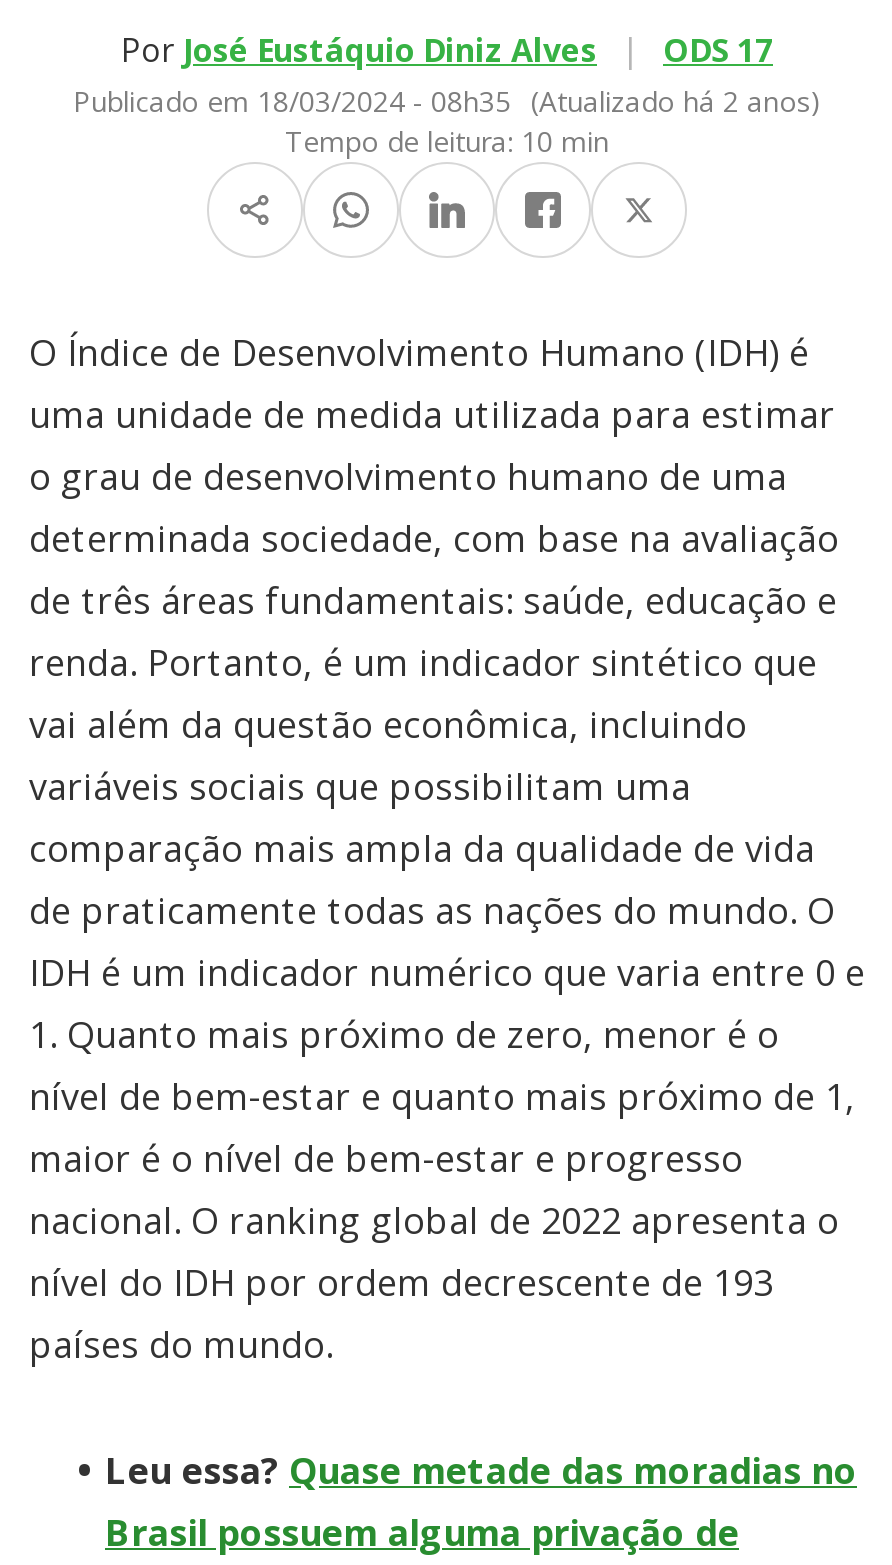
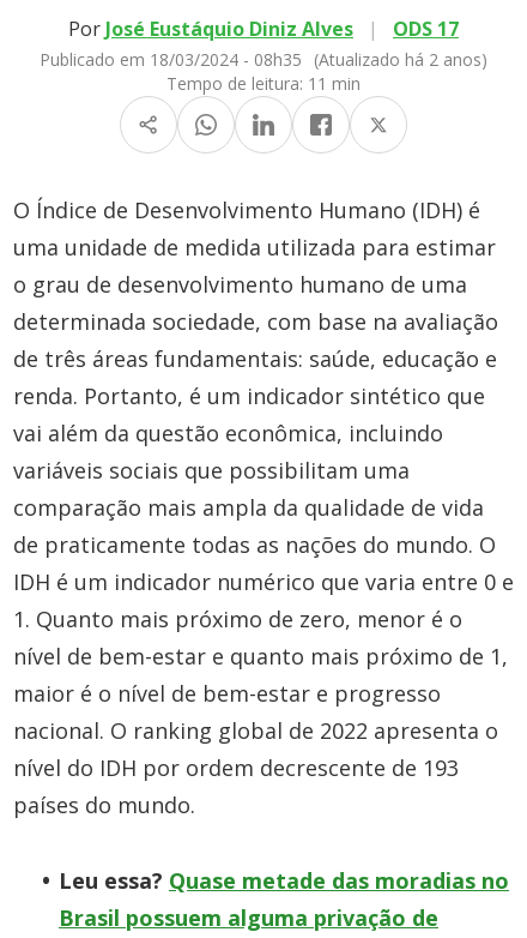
- Tempo de leitura: 10 min
+ Tempo de leitura: 11 min
